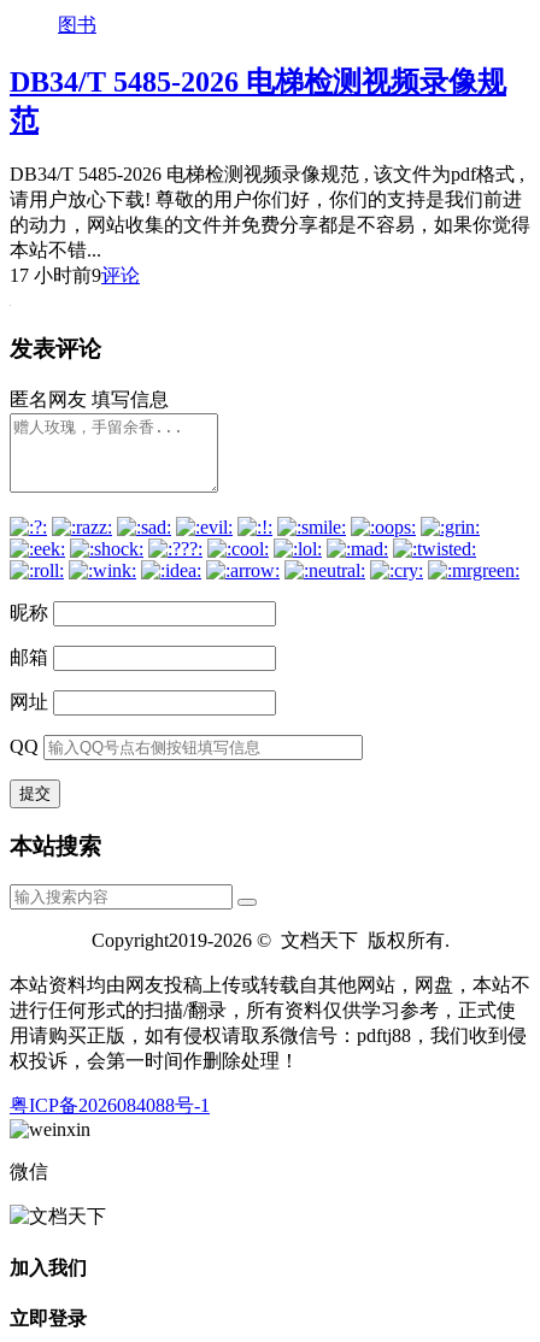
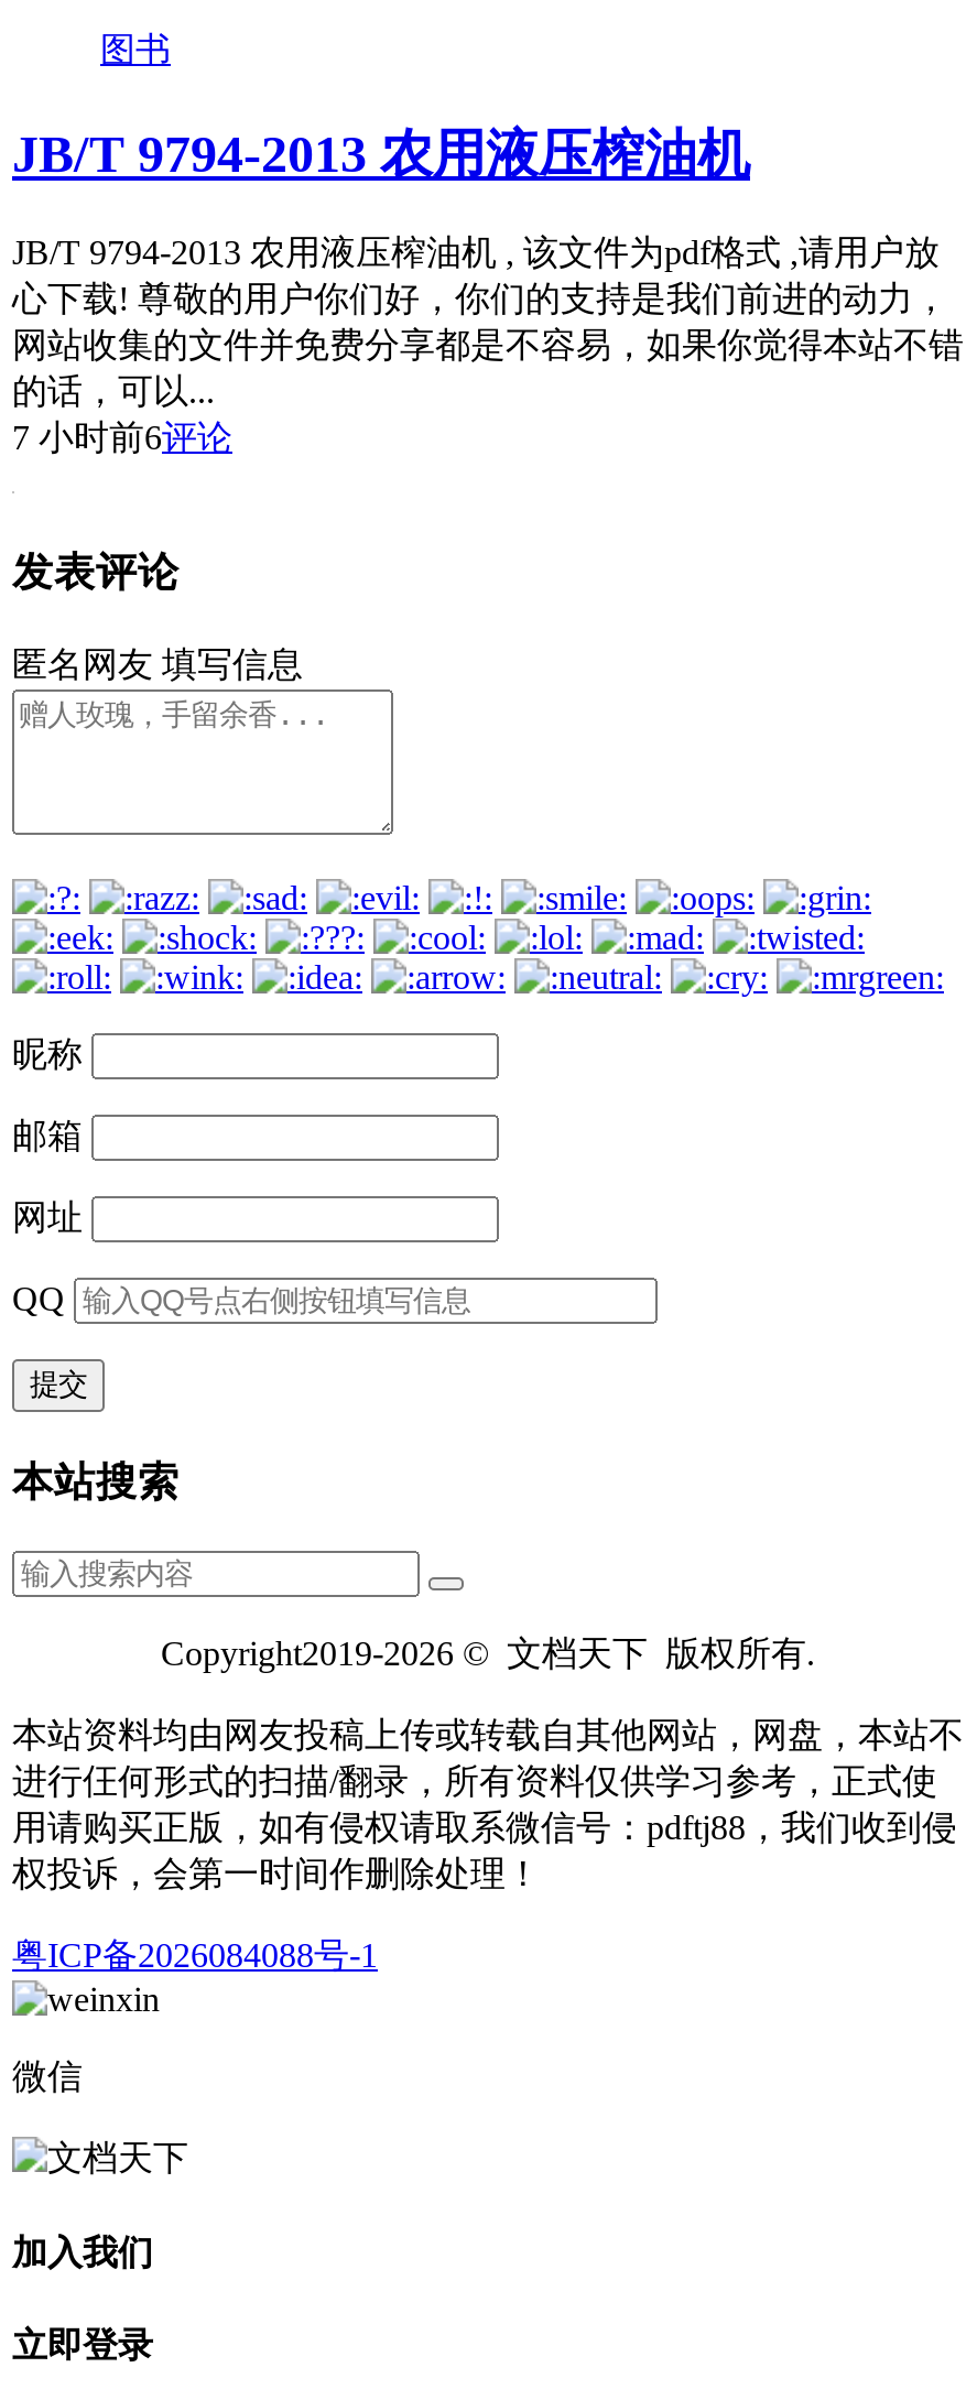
- DB34/T 5485-2026 电梯检测视频录像规
- 范
+ JB/T 9794-2013 农用液压榨油机

- DB34/T 5485-2026 电梯检测视频录像规范 , 该文件为pdf格式 ,
- 请用户放心下载! 尊敬的用户你们好，你们的支持是我们前进
- 的动力，网站收集的文件并免费分享都是不容易，如果你觉得
- 本站不错...
- 17 小时前9评论
+ JB/T 9794-2013 农用液压榨油机 , 该文件为pdf格式 ,请用户放
+ 心下载! 尊敬的用户你们好，你们的支持是我们前进的动力，
+ 网站收集的文件并免费分享都是不容易，如果你觉得本站不错
+ 的话，可以...
+ 7 小时前6评论
